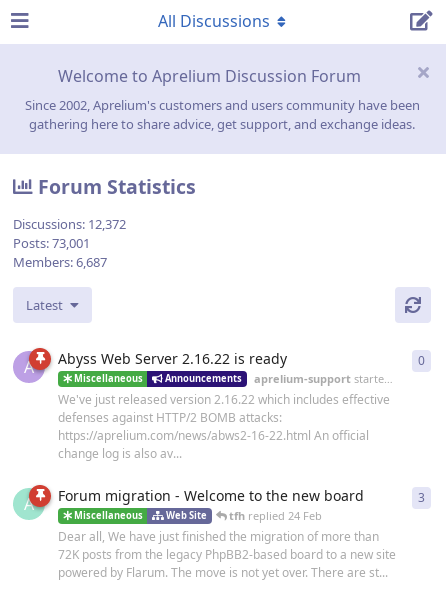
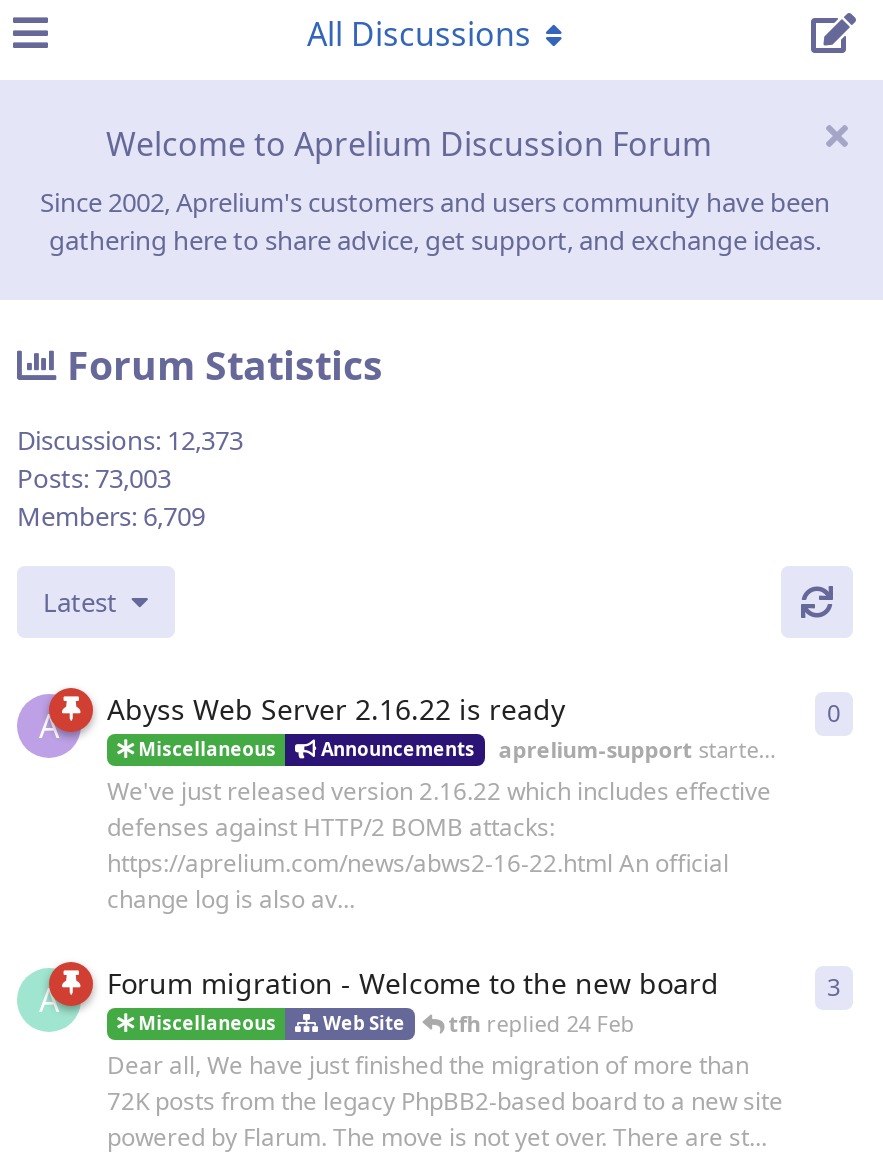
- Discussions: 12,372
+ Discussions: 12,373

- Posts: 73,001
+ Posts: 73,003

- Members: 6,687
+ Members: 6,709
